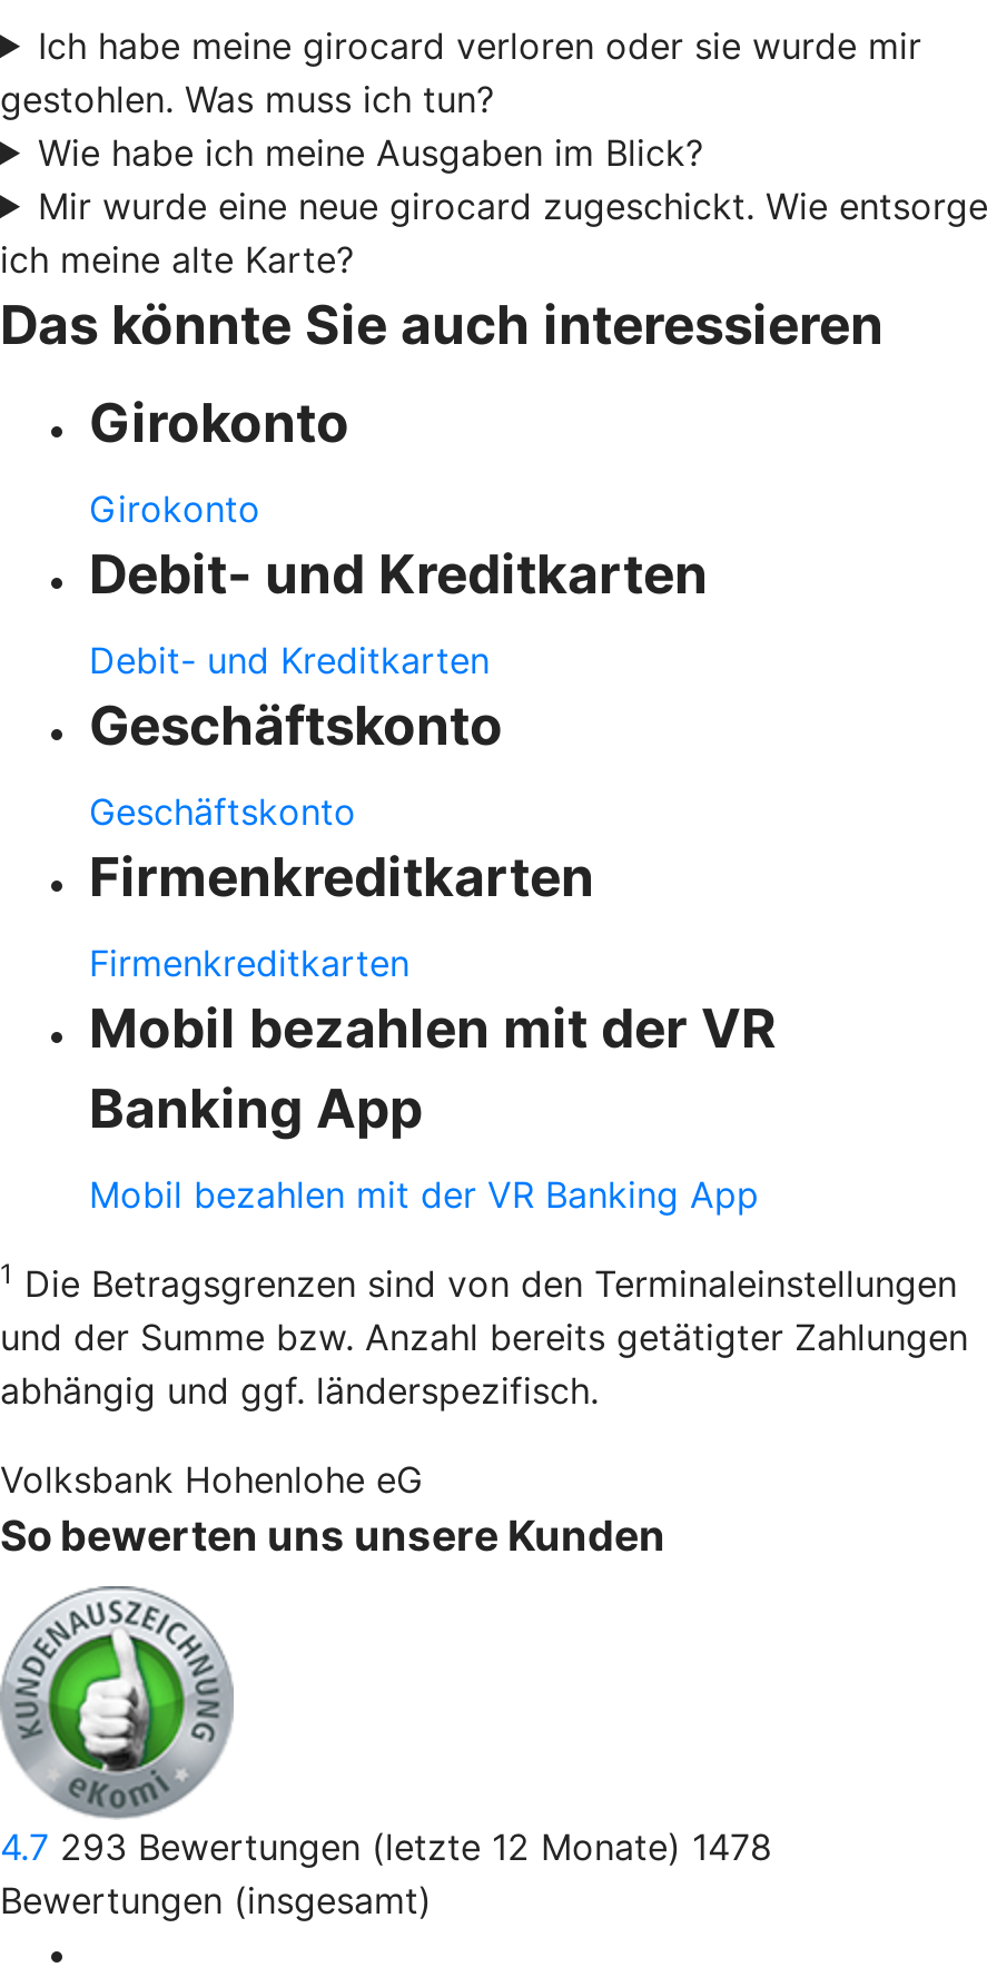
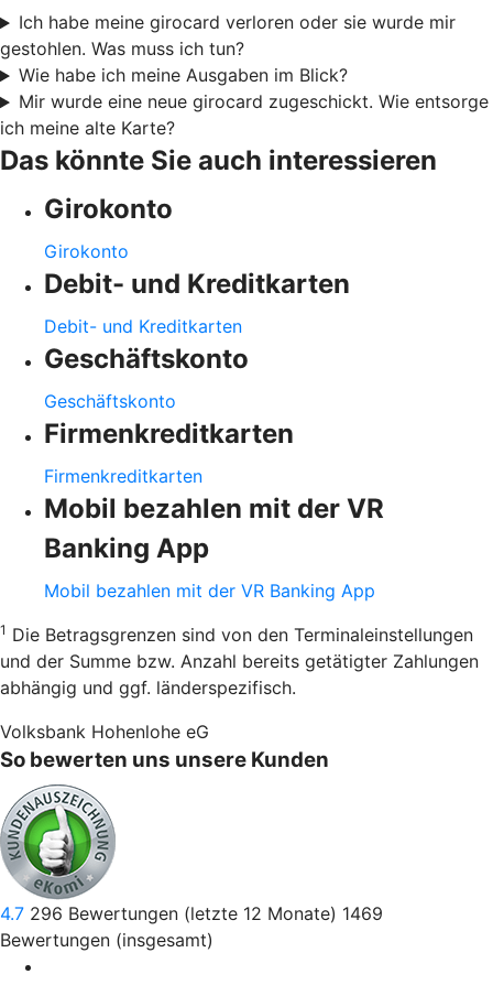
- 4.7 293 Bewertungen (letzte 12 Monate) 1478
+ 4.7 296 Bewertungen (letzte 12 Monate) 1469
